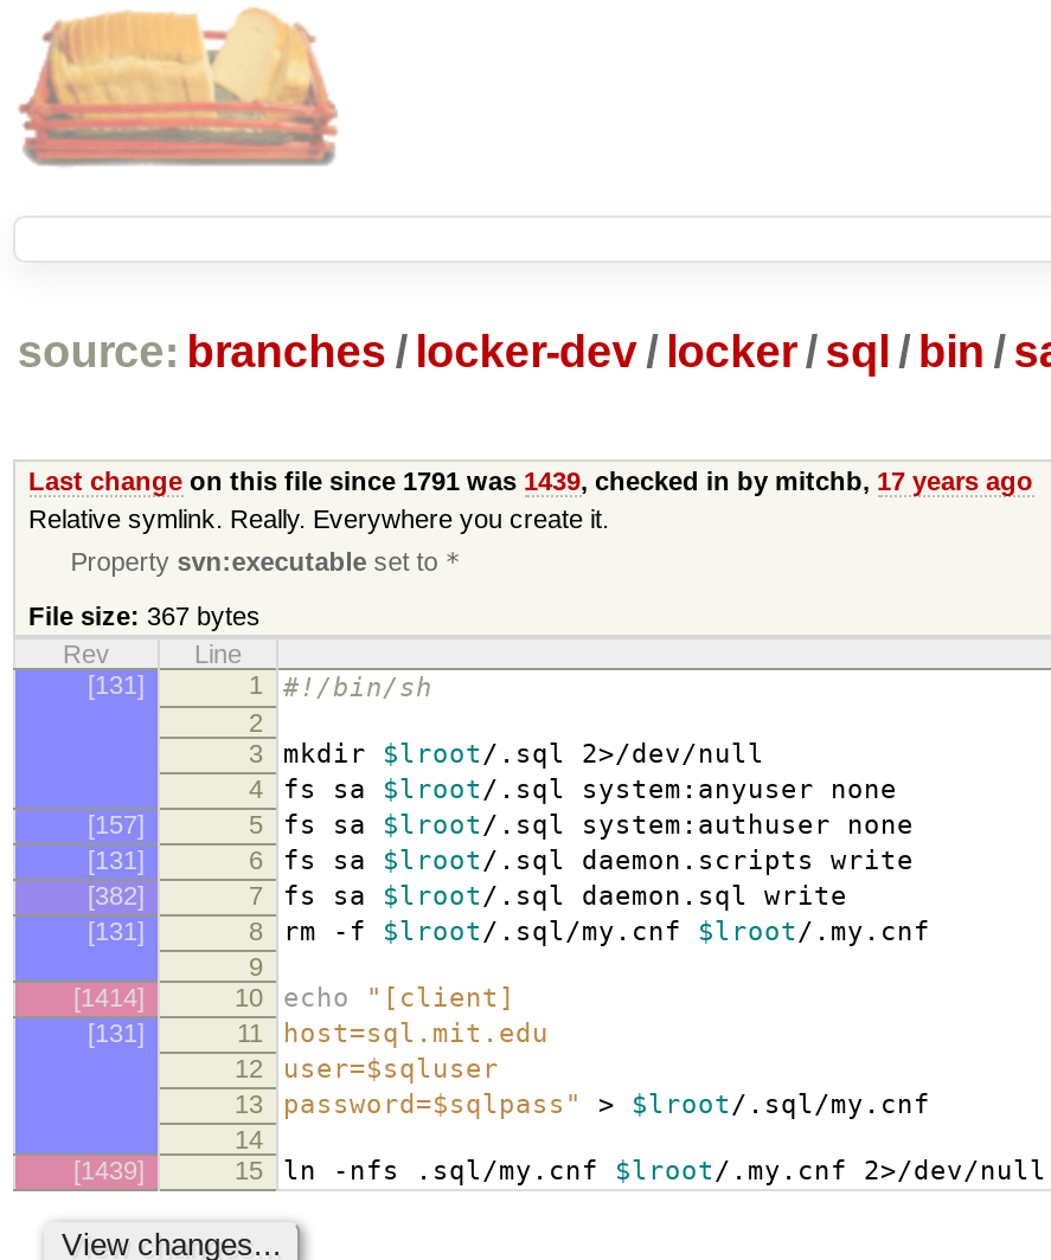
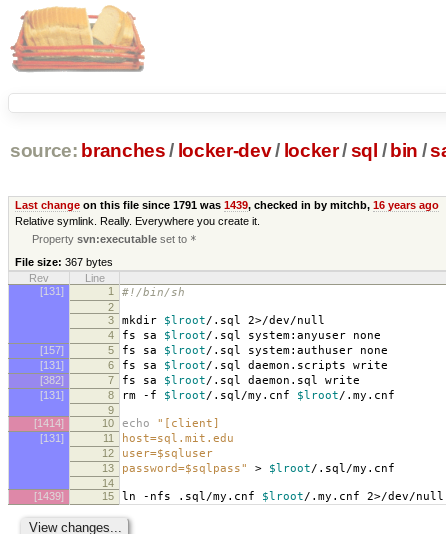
- Last change on this file since 1791 was 1439, checked in by mitchb, 17 years ago
+ Last change on this file since 1791 was 1439, checked in by mitchb, 16 years ago
